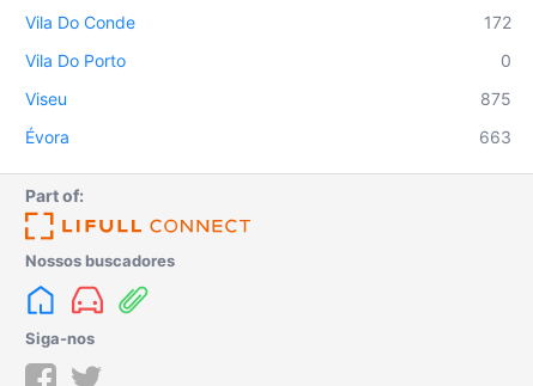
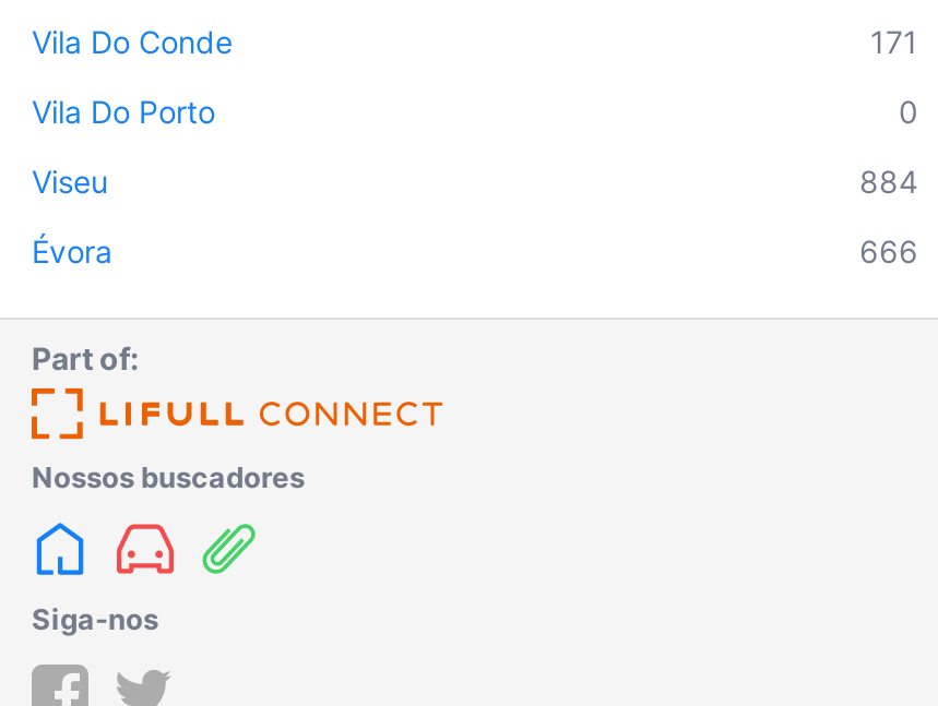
- 172
+ 171

- 875
+ 884

- 663
+ 666
